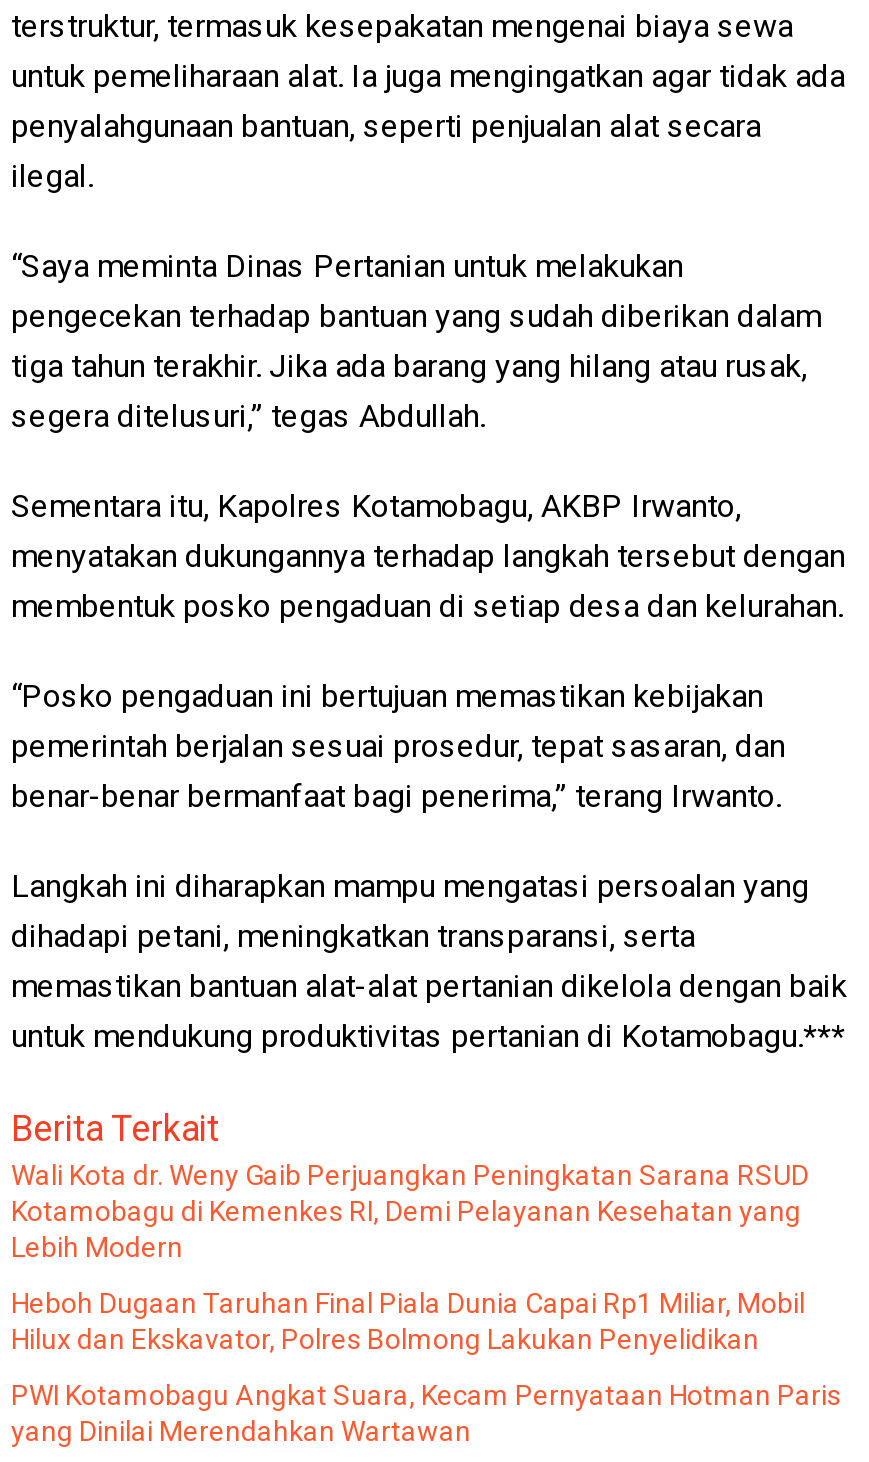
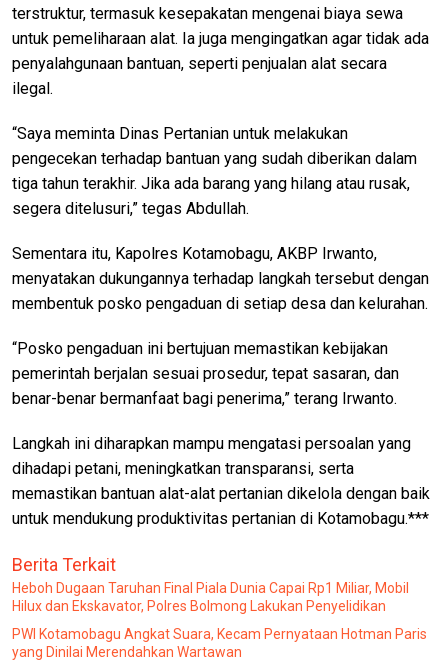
- Wali Kota dr. Weny Gaib Perjuangkan Peningkatan Sarana RSUD
- Kotamobagu di Kemenkes RI, Demi Pelayanan Kesehatan yang
- Lebih Modern
